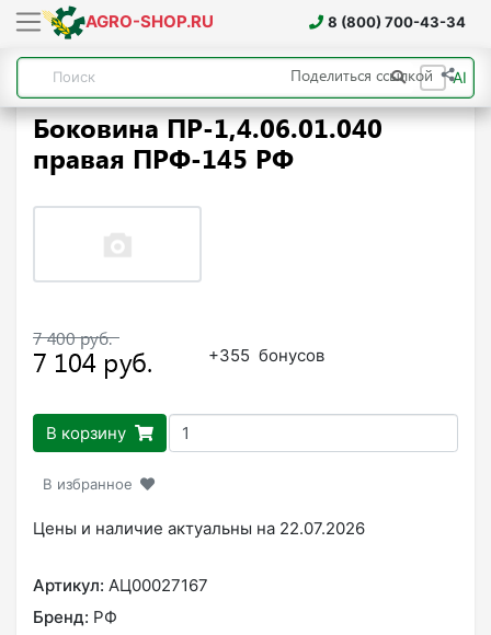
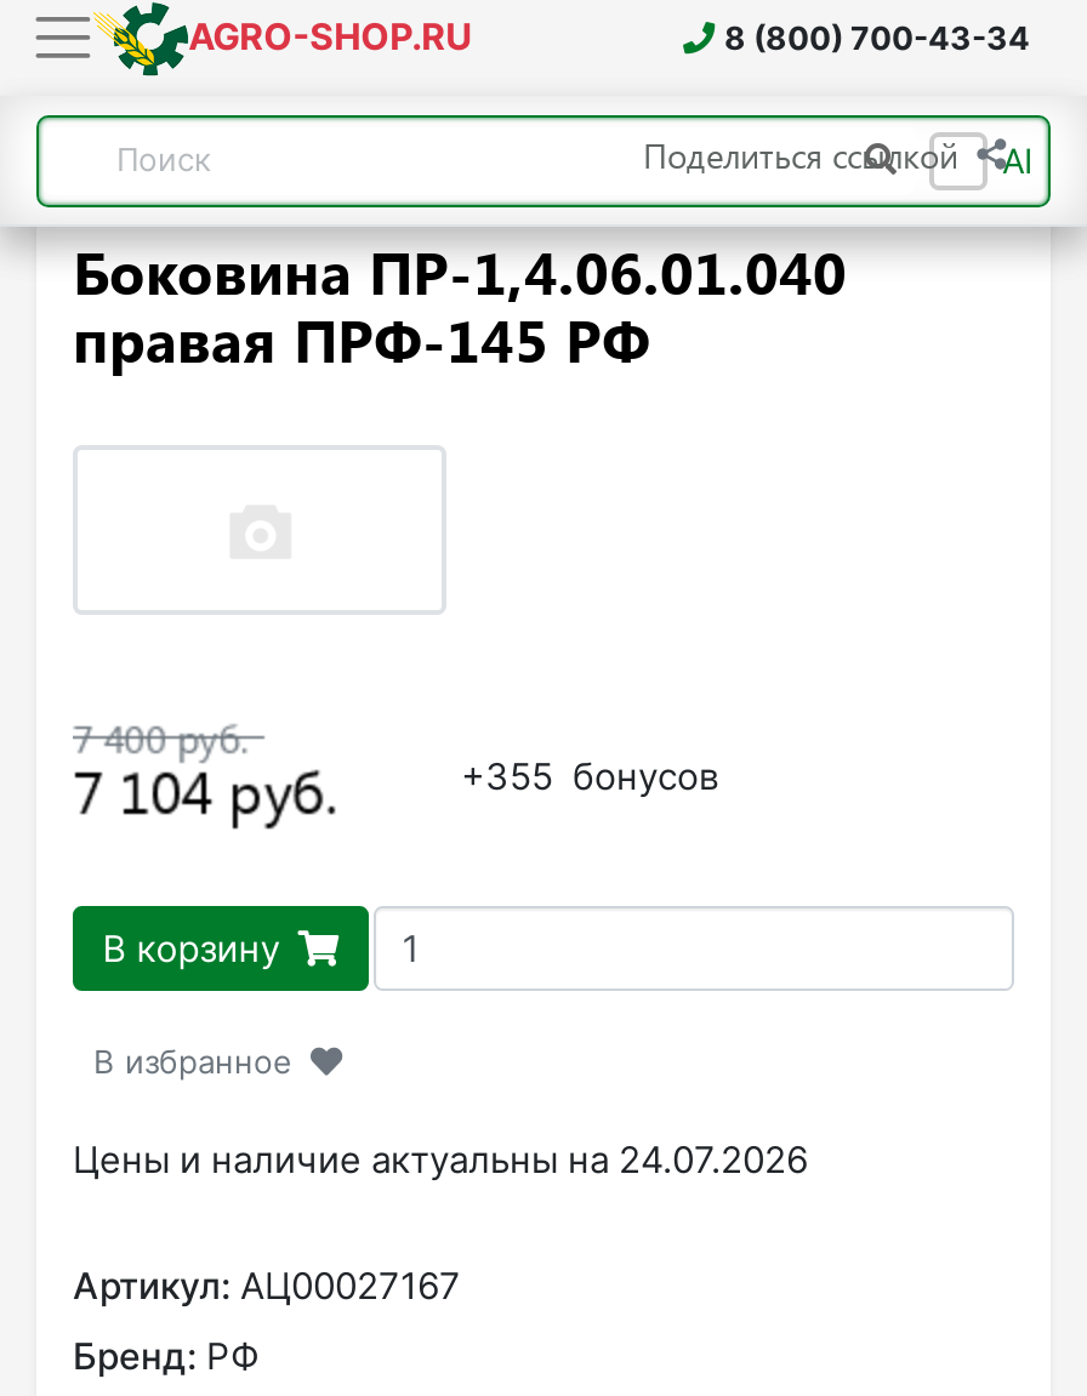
- Цены и наличие актуальны на 22.07.2026
+ Цены и наличие актуальны на 24.07.2026
